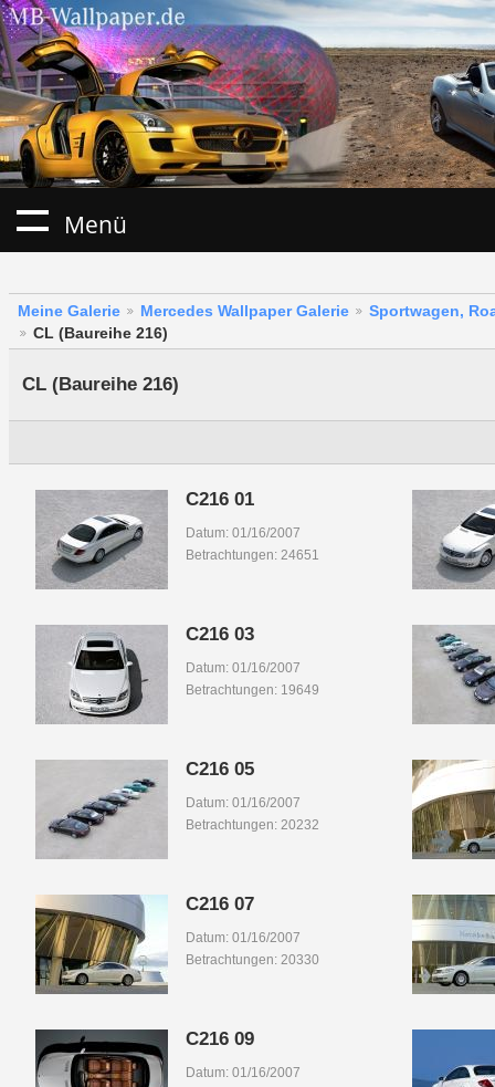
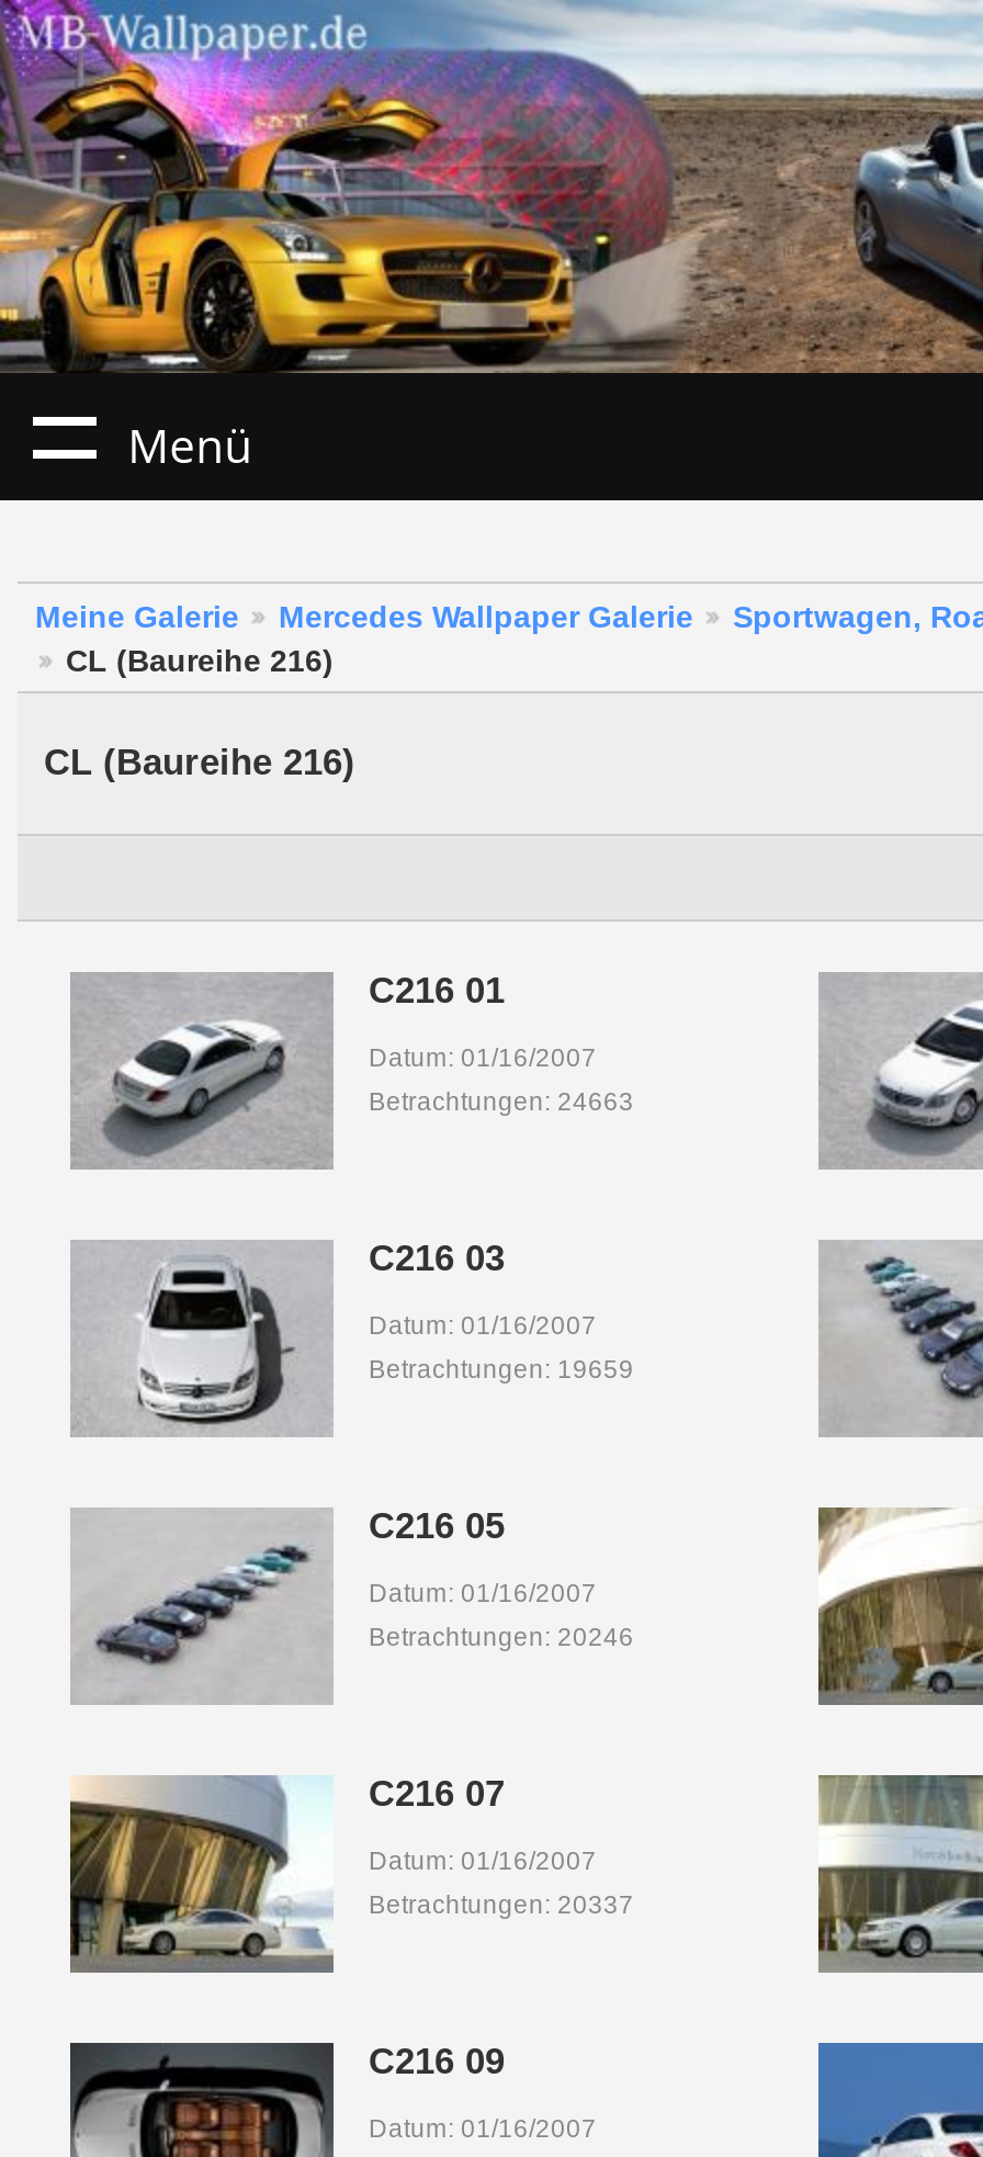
- Betrachtungen: 24651
+ Betrachtungen: 24663

- Betrachtungen: 19649
+ Betrachtungen: 19659

- Betrachtungen: 20232
+ Betrachtungen: 20246

- Betrachtungen: 20330
+ Betrachtungen: 20337
